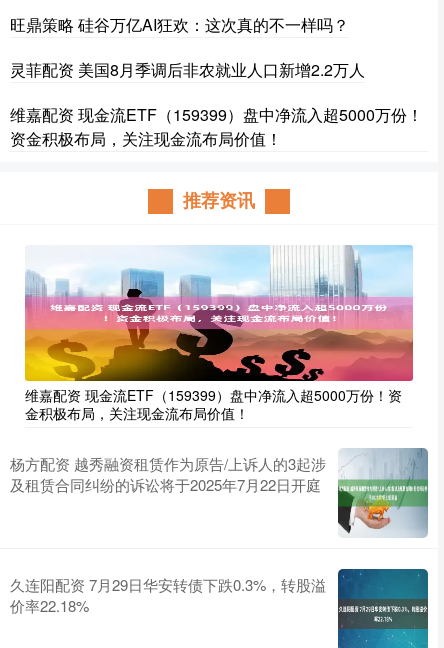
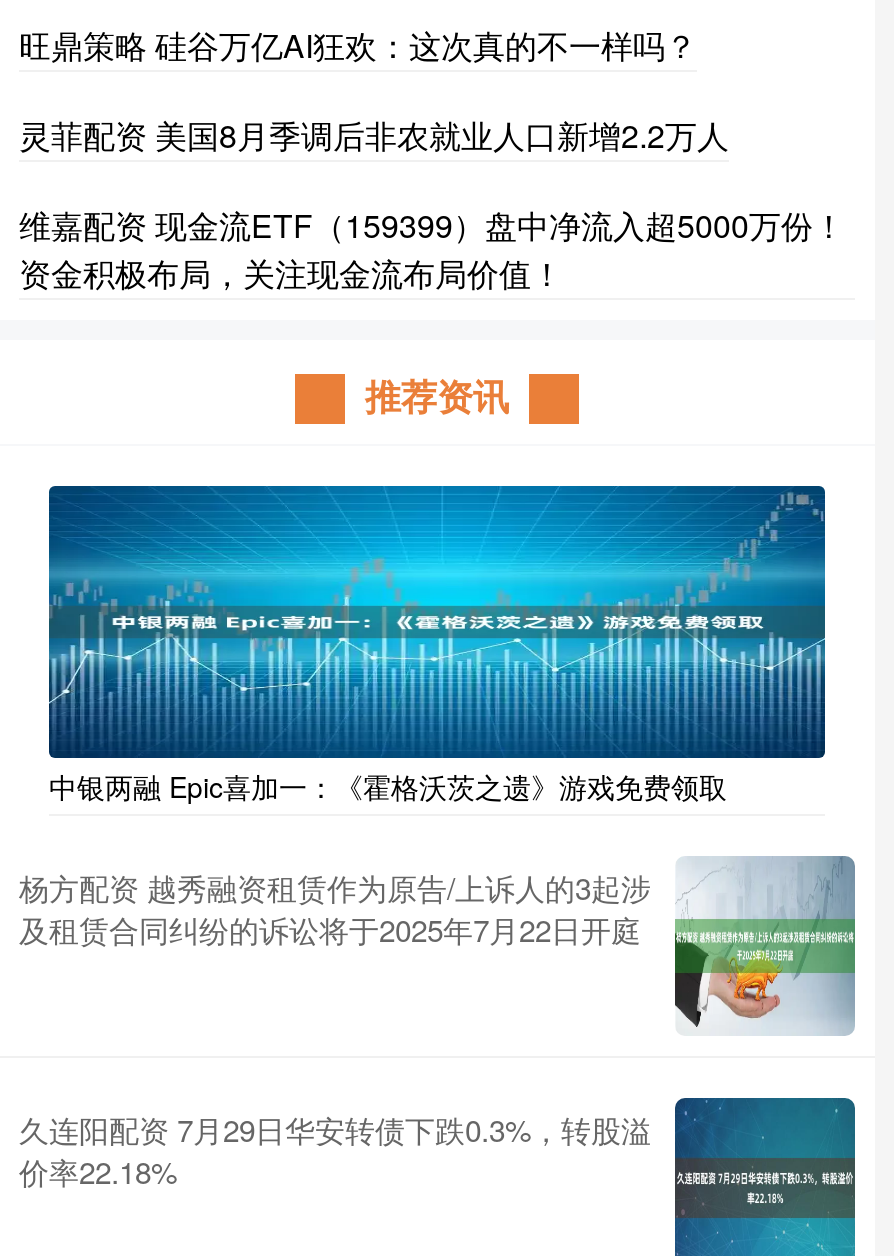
- [image]
- 维嘉配资 现金流ETF（159399）盘中净流入超5000万份！资
- 金积极布局，关注现金流布局价值！
+ [image]
+ 中银两融 Epic喜加一：《霍格沃茨之遗》游戏免费领取
